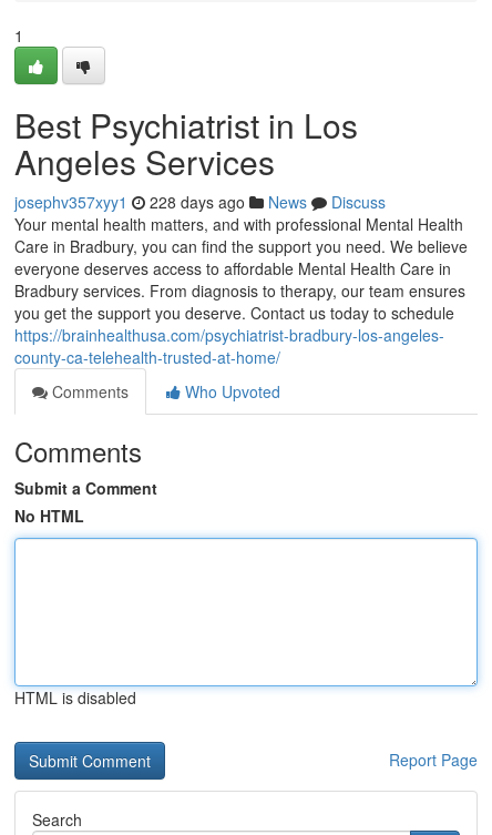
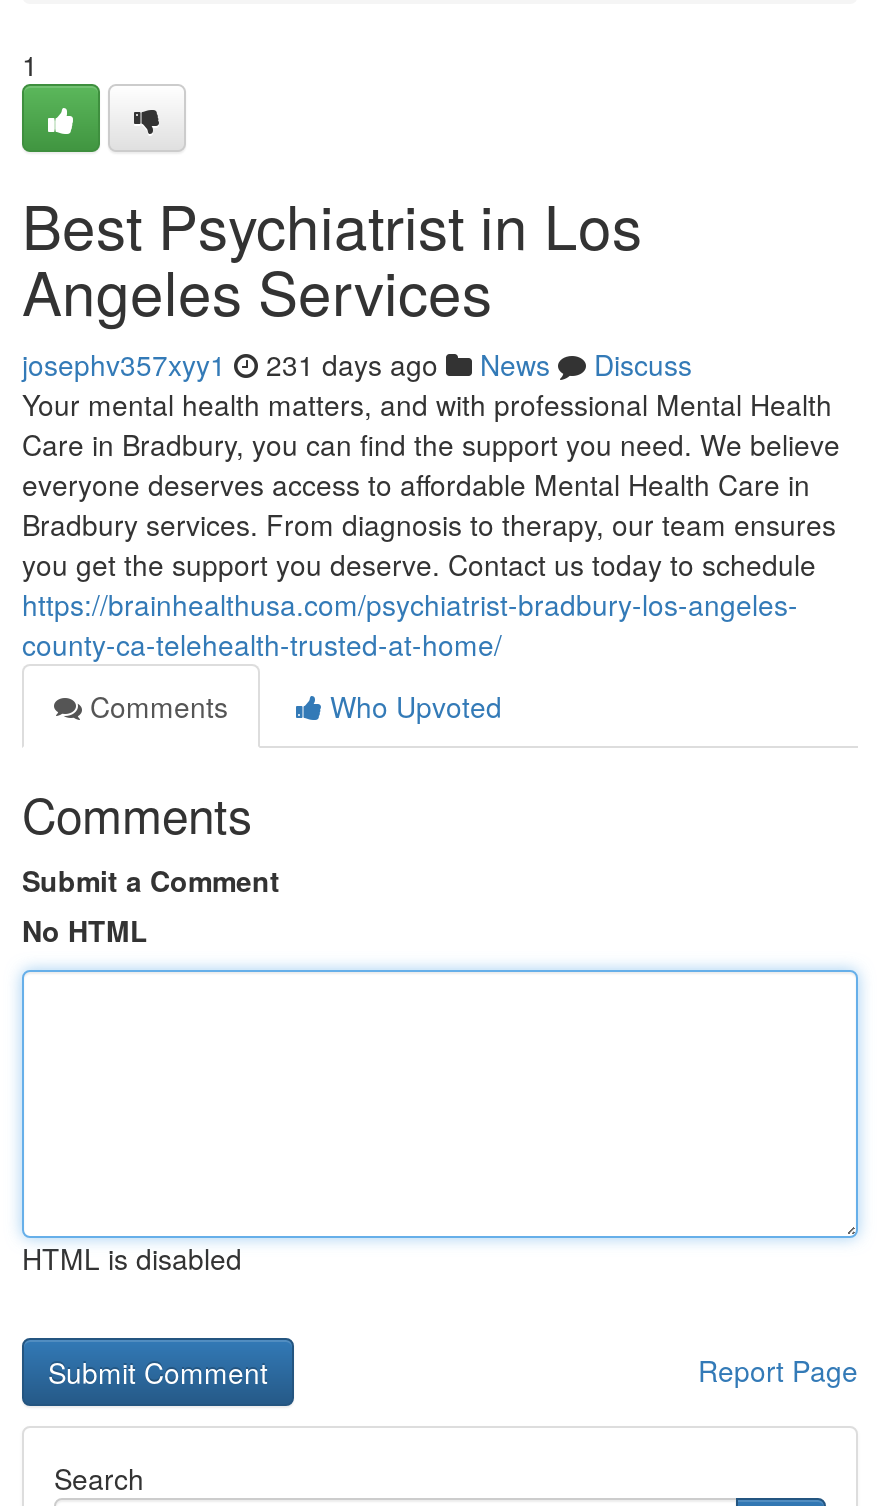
- josephv357xyy1 228 days ago News Discuss
+ josephv357xyy1 231 days ago News Discuss
